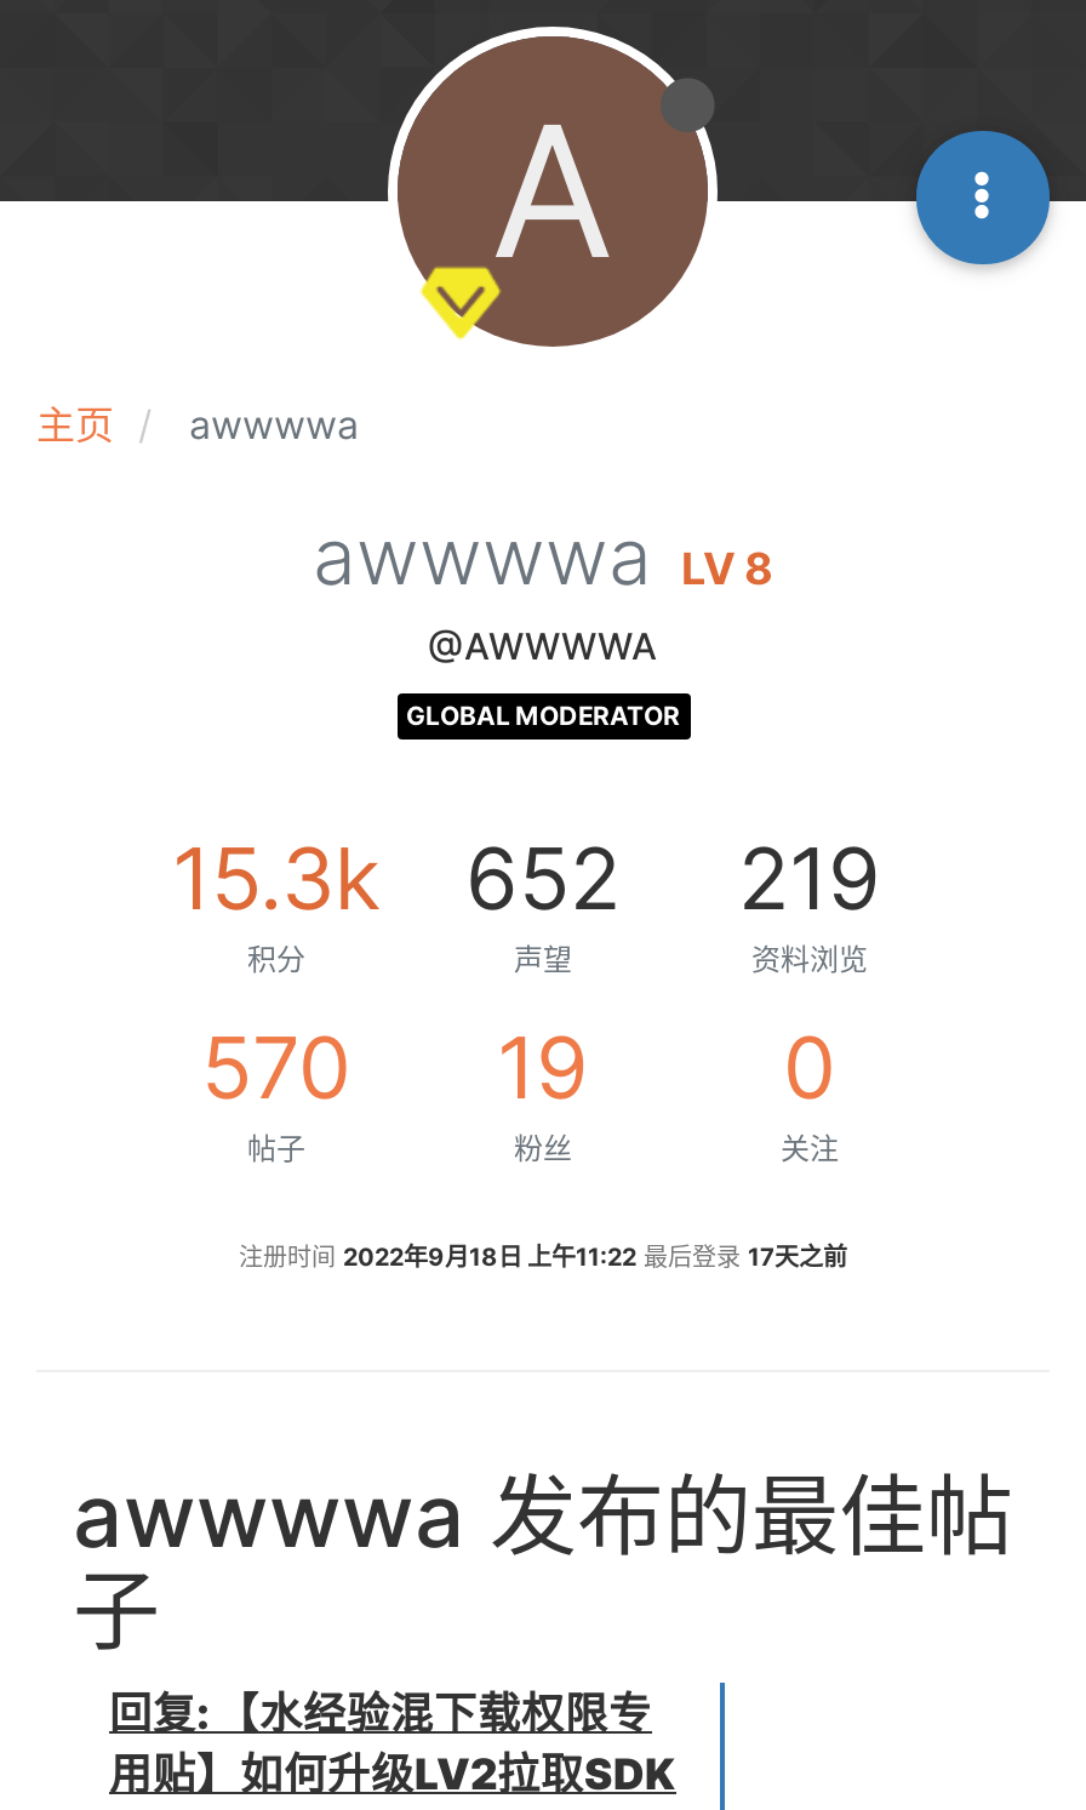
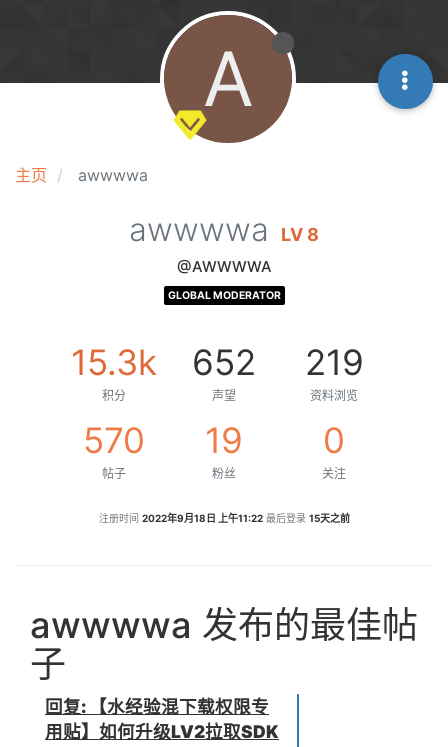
- 注册时间 2022年9月18日 上午11:22 最后登录 17天之前
+ 注册时间 2022年9月18日 上午11:22 最后登录 15天之前
